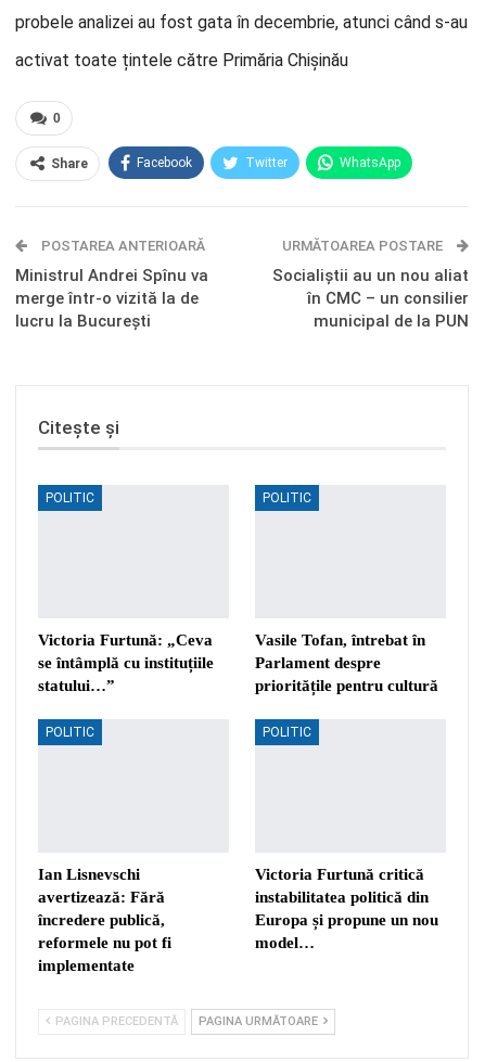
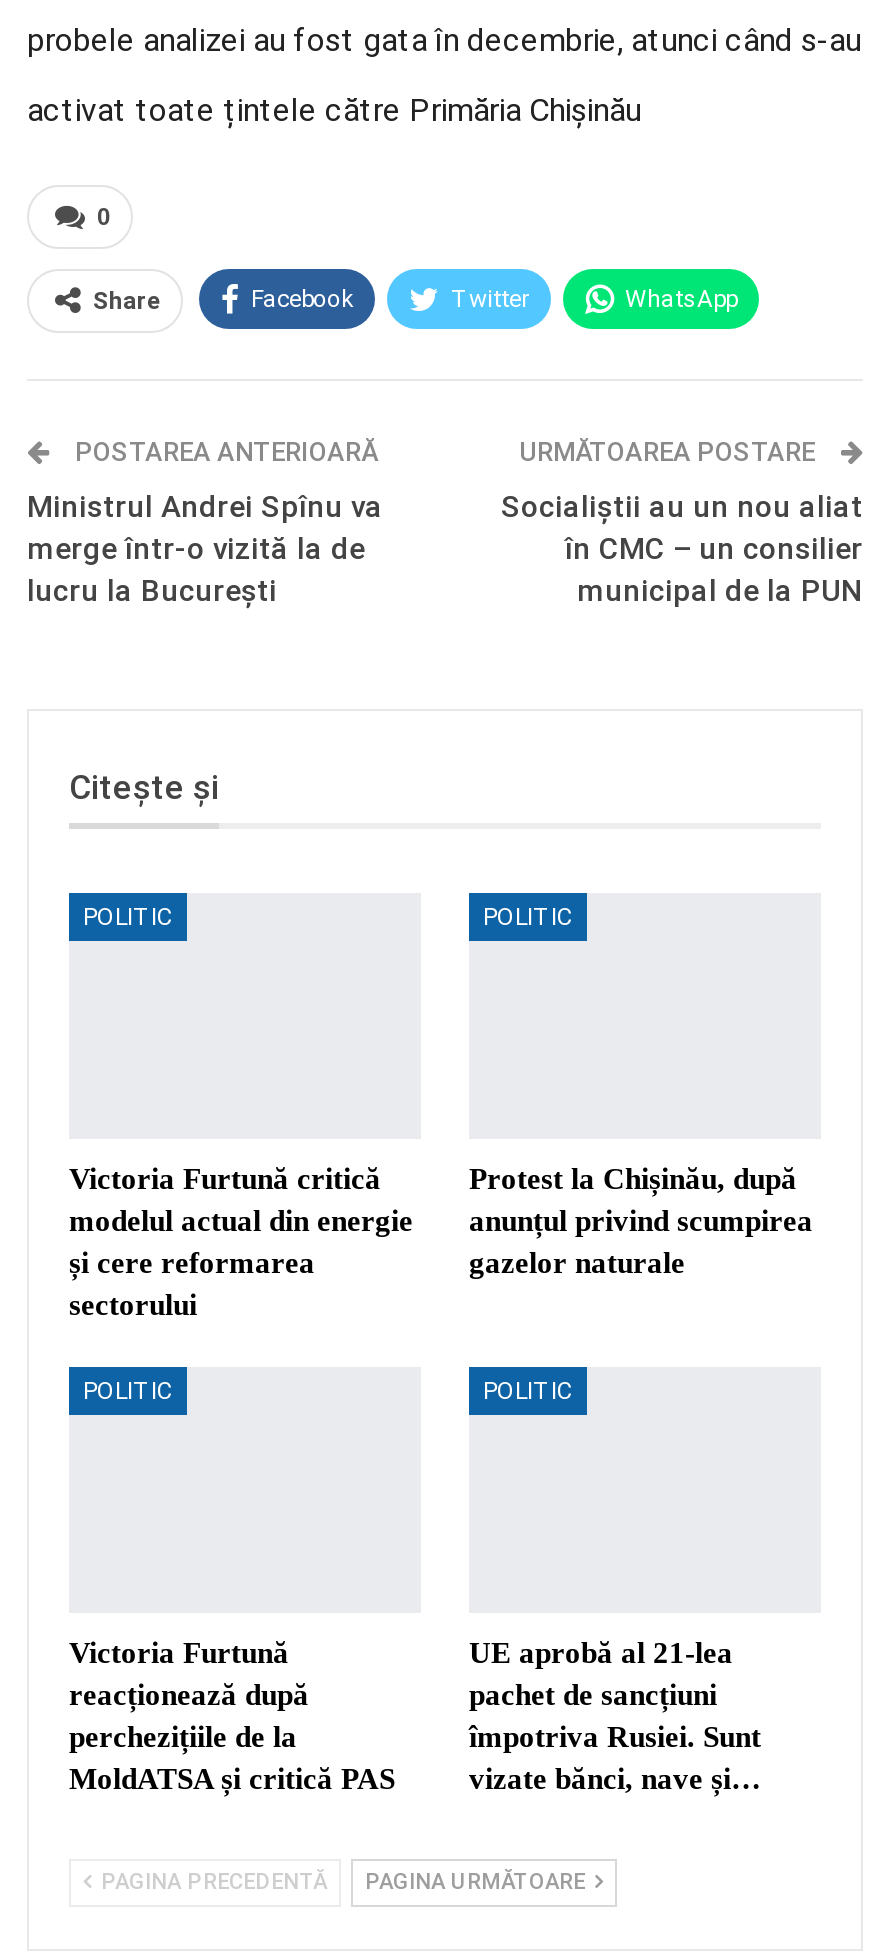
- Victoria Furtună: „Ceva
- se întâmplă cu instituțiile
- statului…”
+ modelul actual din energie
+ și cere reformarea
+ sectorului

- Vasile Tofan, întrebat în
- Parlament despre
- prioritățile pentru cultură
+ Protest la Chișinău, după
+ anunțul privind scumpirea
+ gazelor naturale

moved down: POLITIC | POLITIC

- Ian Lisnevschi
- avertizează: Fără
- încredere publică,
- reformele nu pot fi
- implementate
+ Victoria Furtună
+ reacționează după
+ perchezițiile de la
+ MoldATSA și critică PAS

moved up: Victoria Furtună critică

- instabilitatea politică din
- Europa și propune un nou
- model…
+ UE aprobă al 21-lea
+ pachet de sancțiuni
+ împotriva Rusiei. Sunt
+ vizate bănci, nave și…
